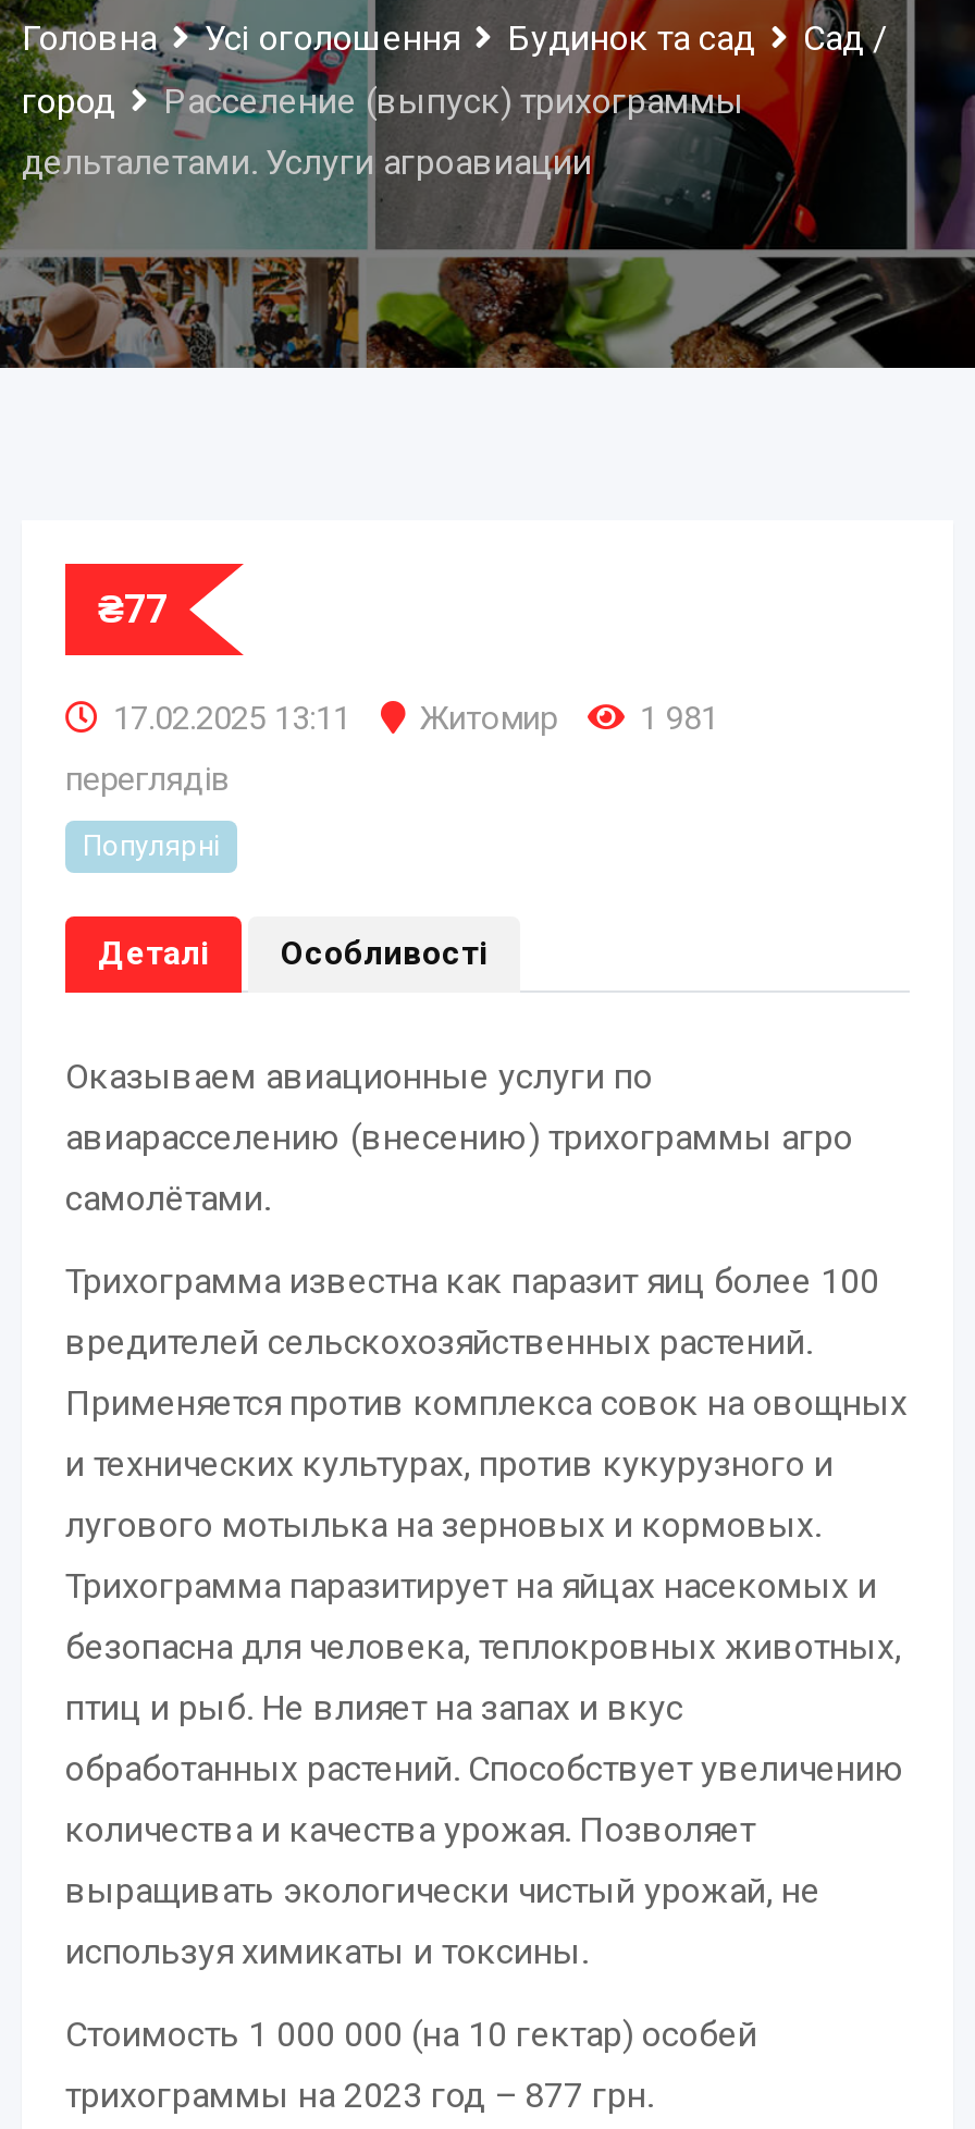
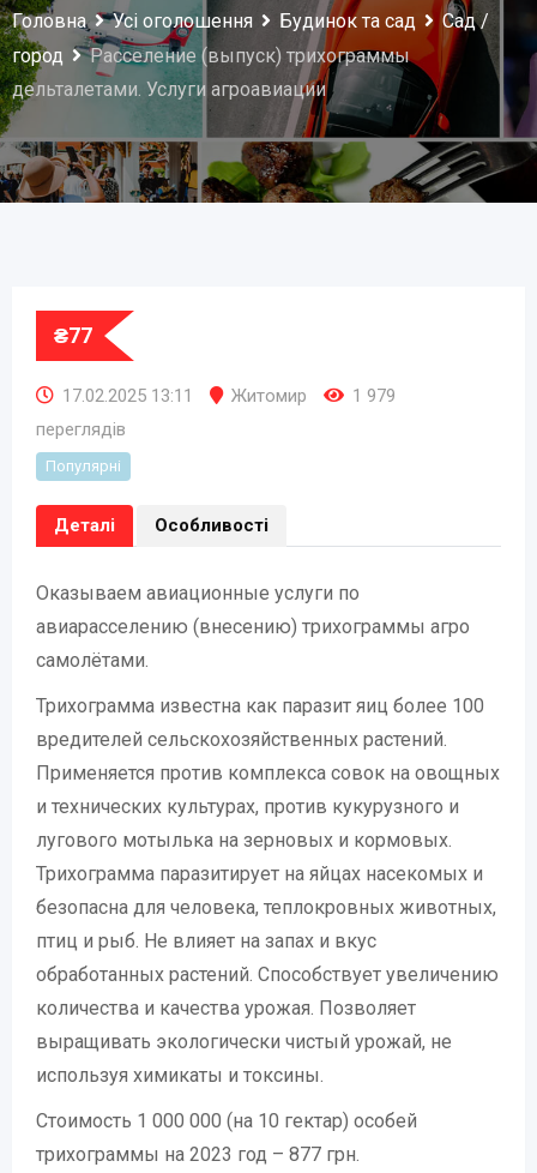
- 1 981
+ 1 979
